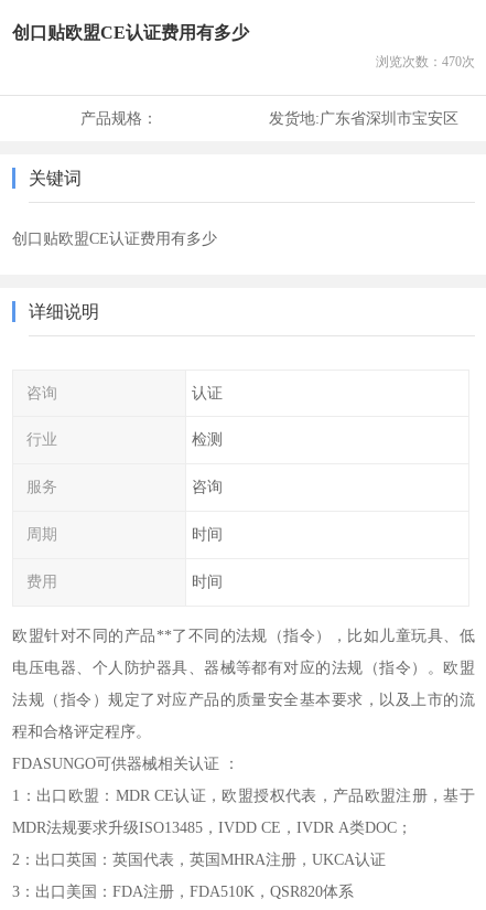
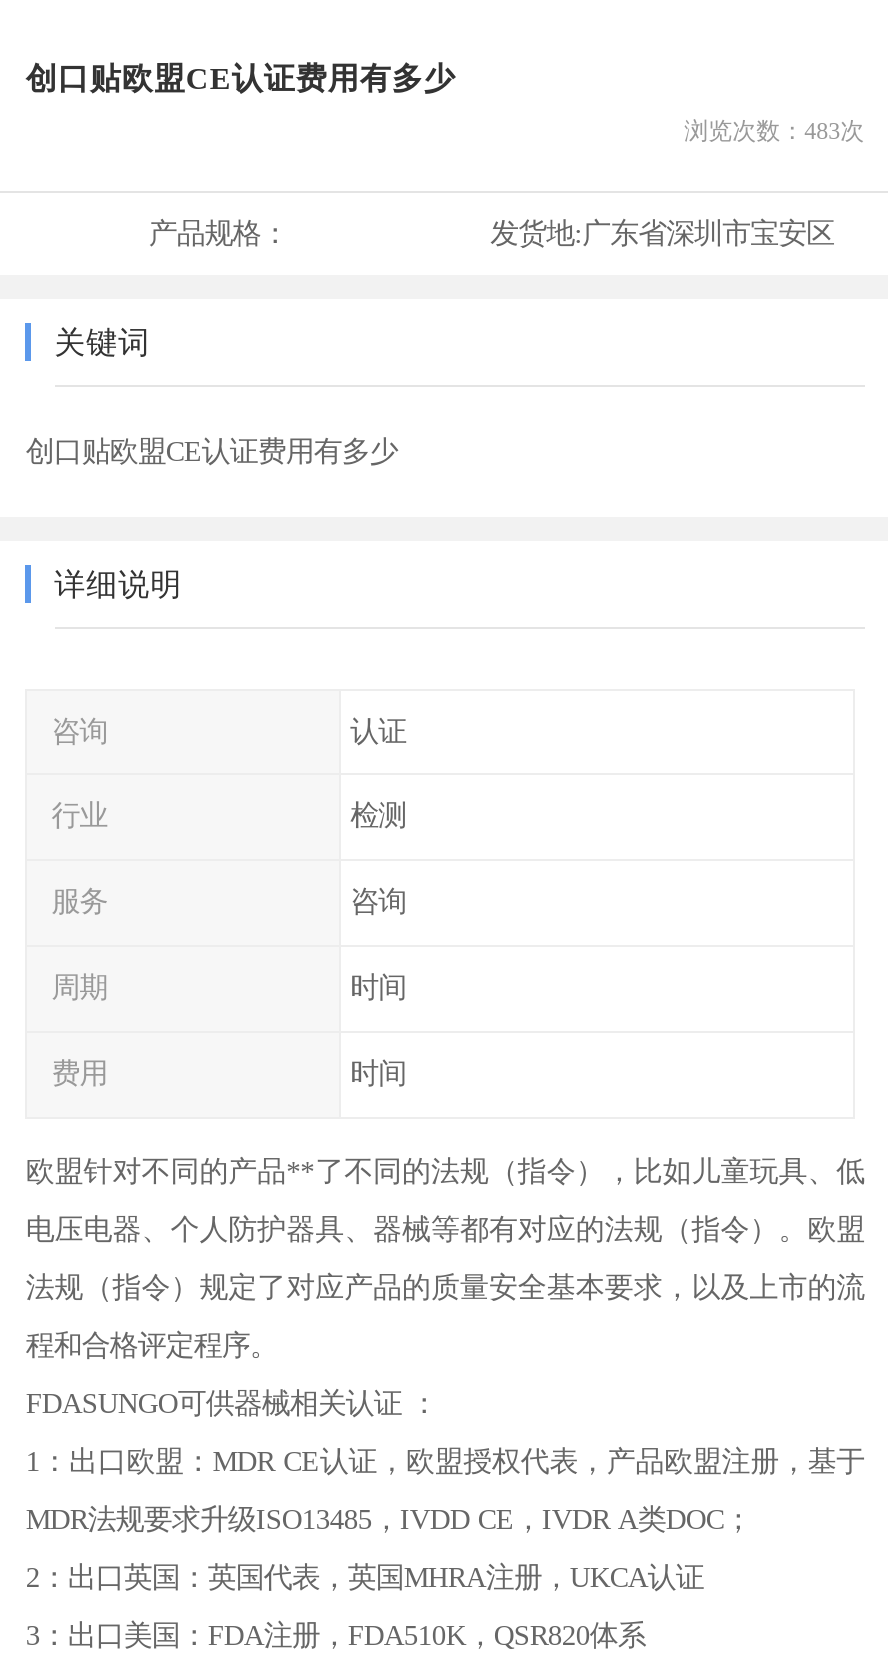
- 浏览次数：470次
+ 浏览次数：483次
